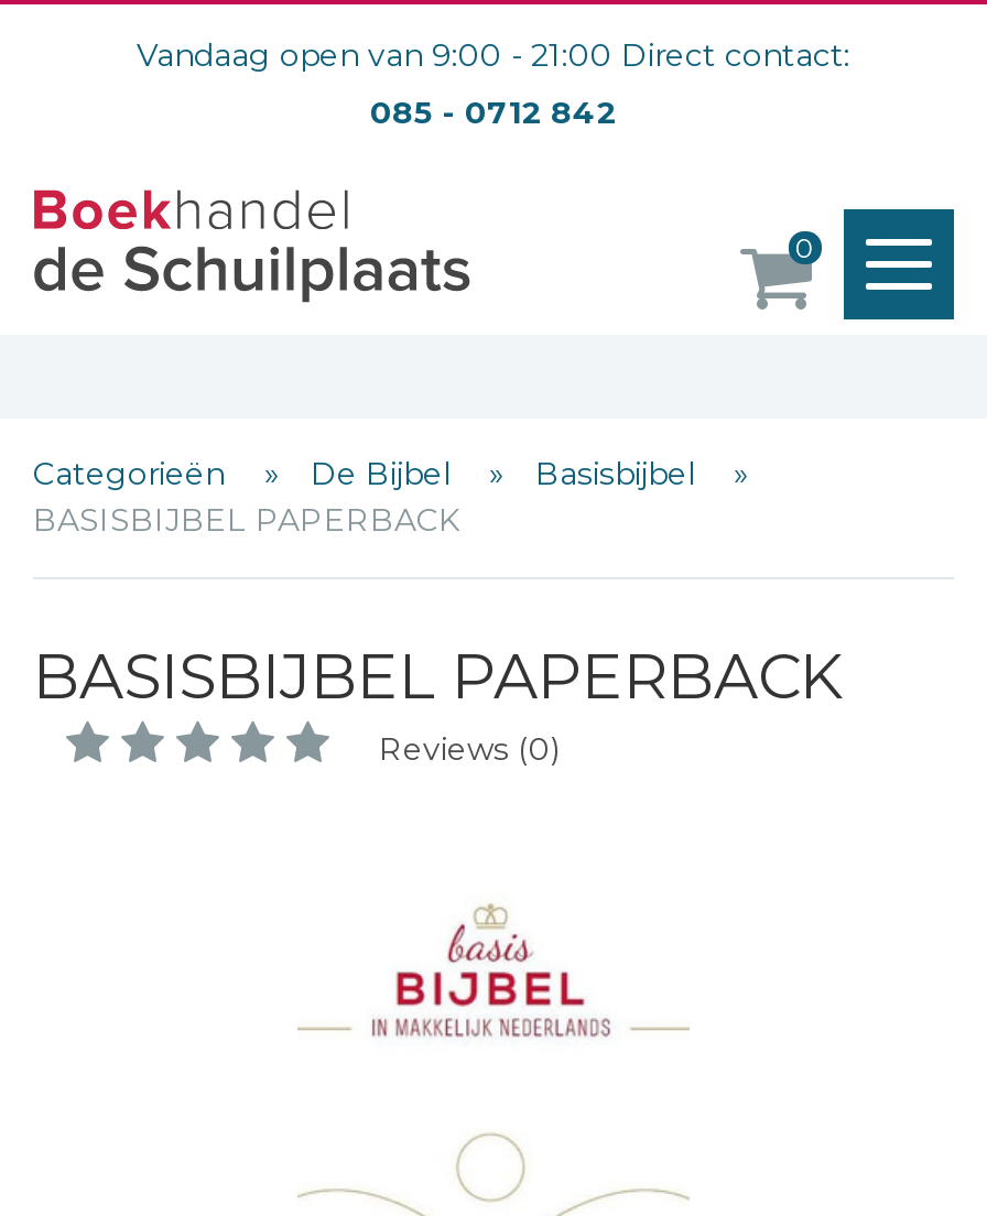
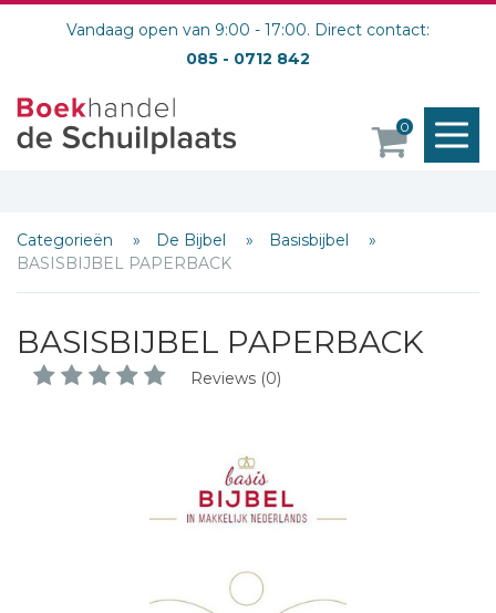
- Vandaag open van 9:00 - 21:00 Direct contact:
+ Vandaag open van 9:00 - 17:00. Direct contact:
